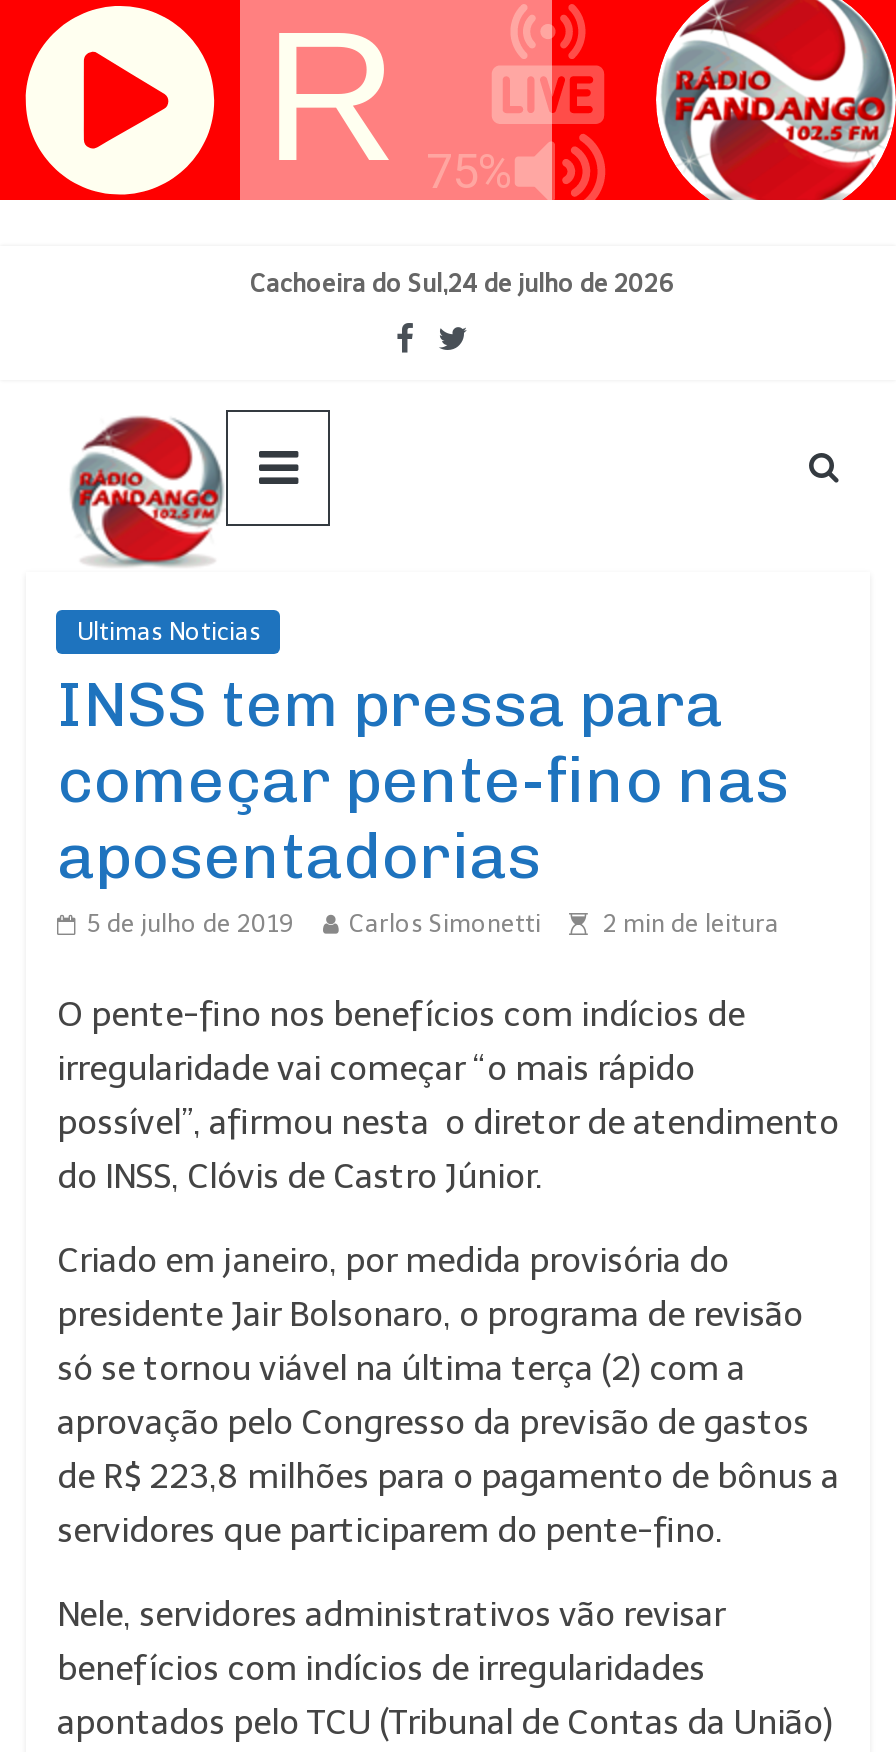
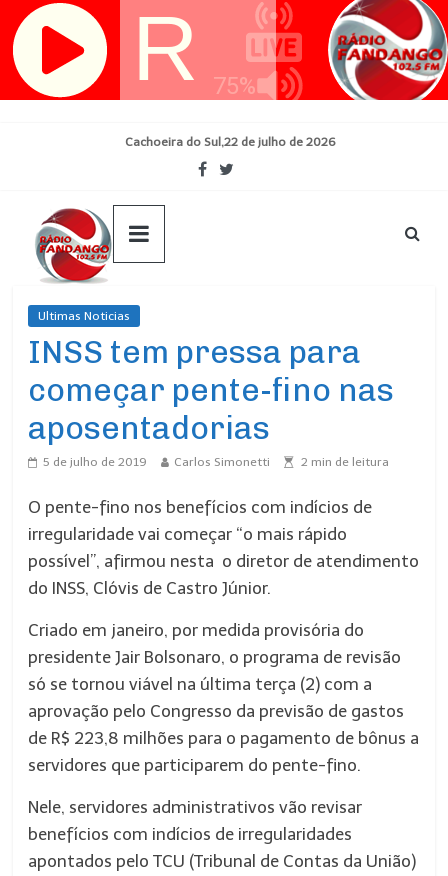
- Cachoeira do Sul,24 de julho de 2026
+ Cachoeira do Sul,22 de julho de 2026
